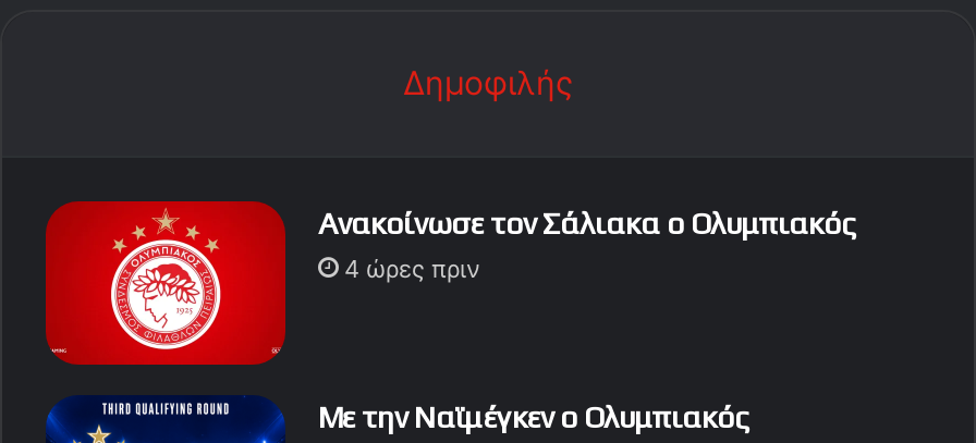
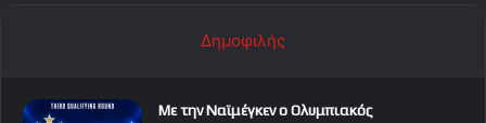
- [image]
- Ανακοίνωσε τον Σάλιακα ο Ολυμπιακός
- 4 ώρες πριν
